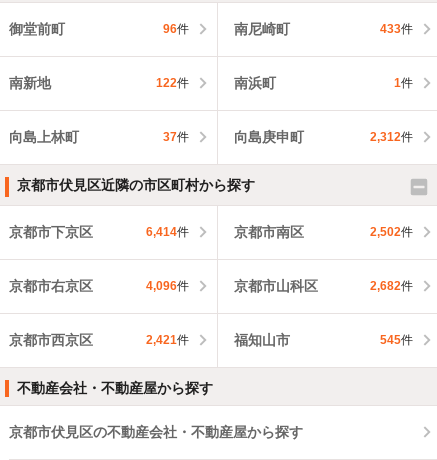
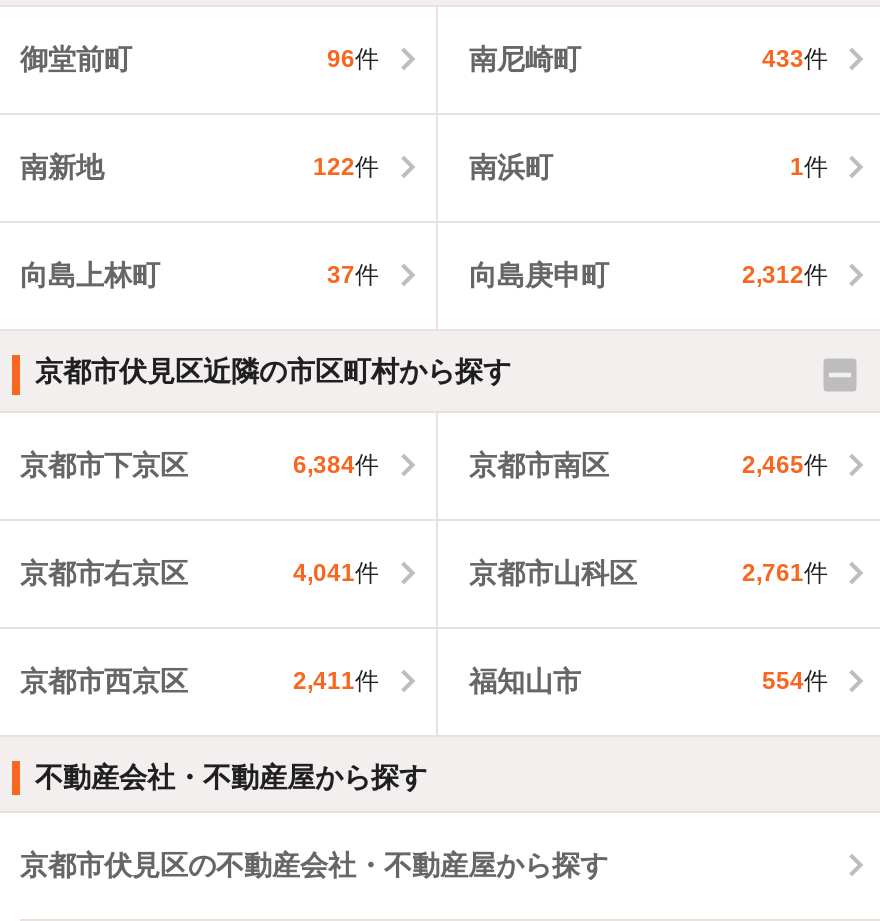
- 6,414件
+ 6,384件

- 2,502件
+ 2,465件

- 4,096件
+ 4,041件

- 2,682件
+ 2,761件

- 2,421件
+ 2,411件

- 545件
+ 554件
